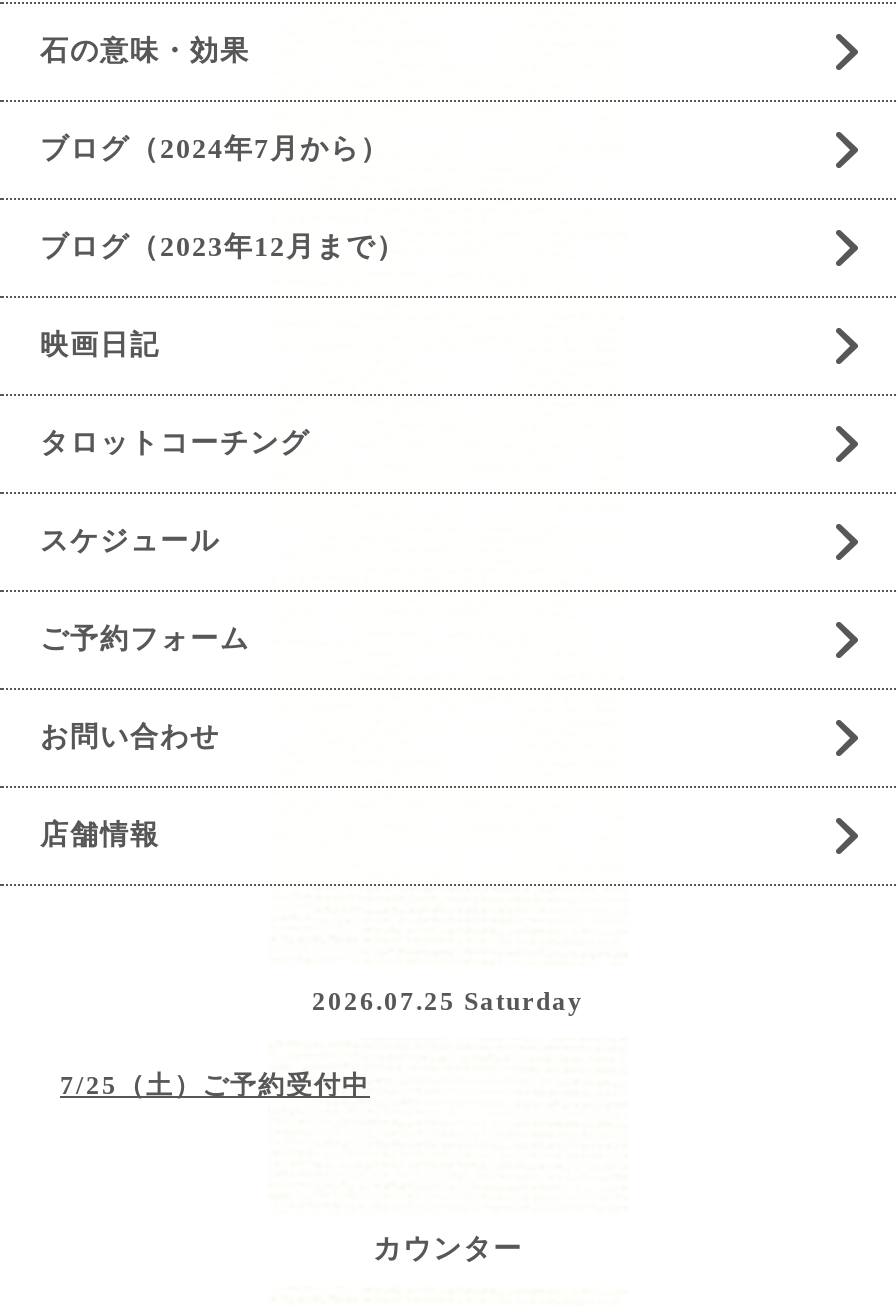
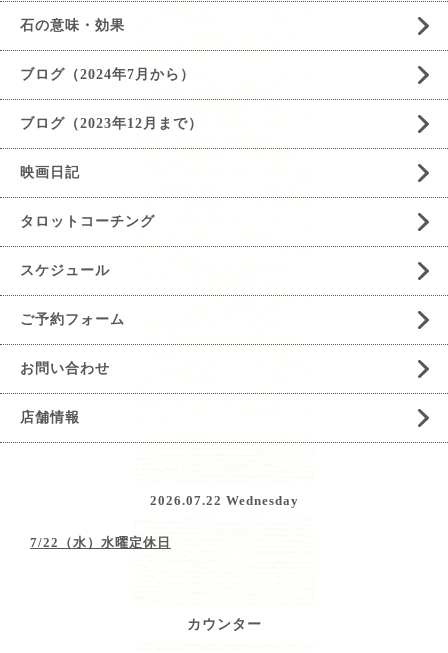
- 2026.07.25 Saturday
+ 2026.07.22 Wednesday

- 7/25（土）ご予約受付中
+ 7/22（水）水曜定休日
